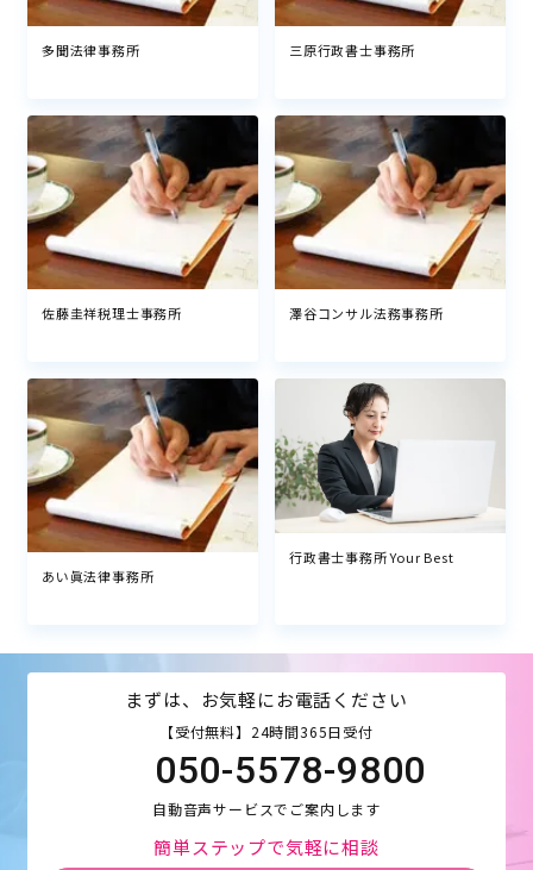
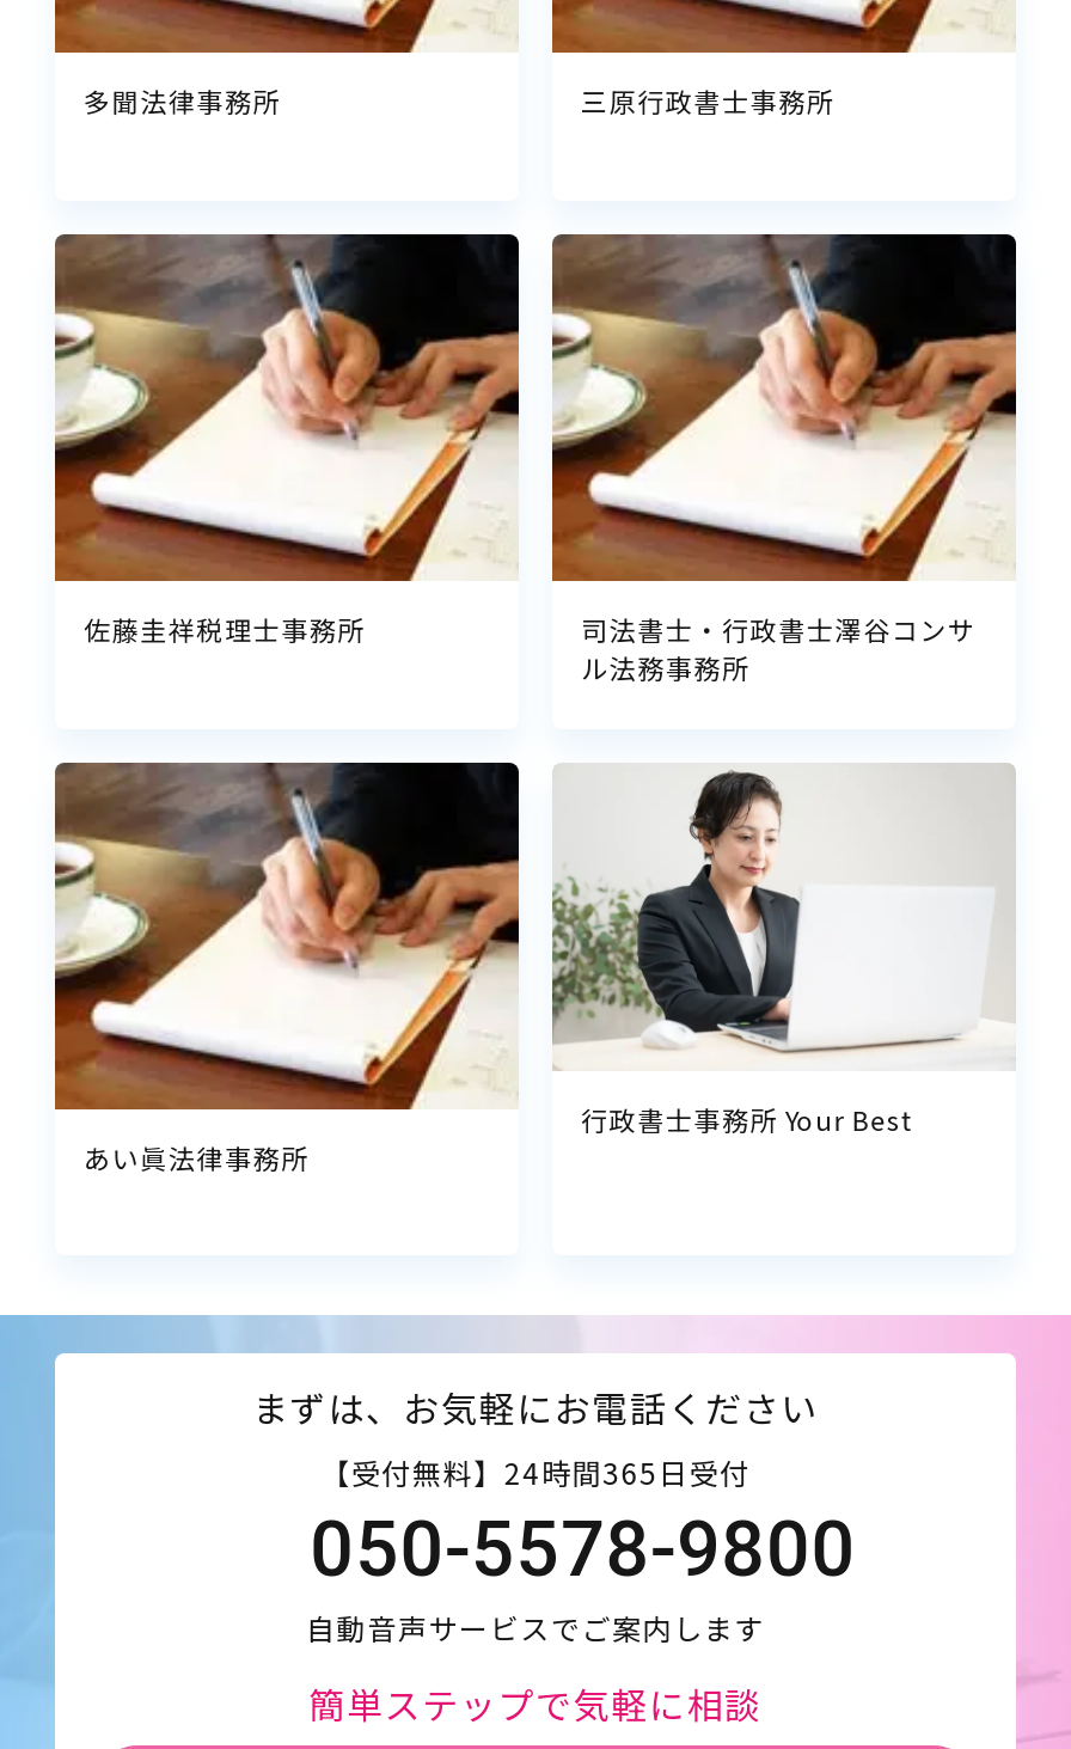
- 澤谷コンサル法務事務所
+ 司法書士・行政書士澤谷コンサ
+ ル法務事務所
